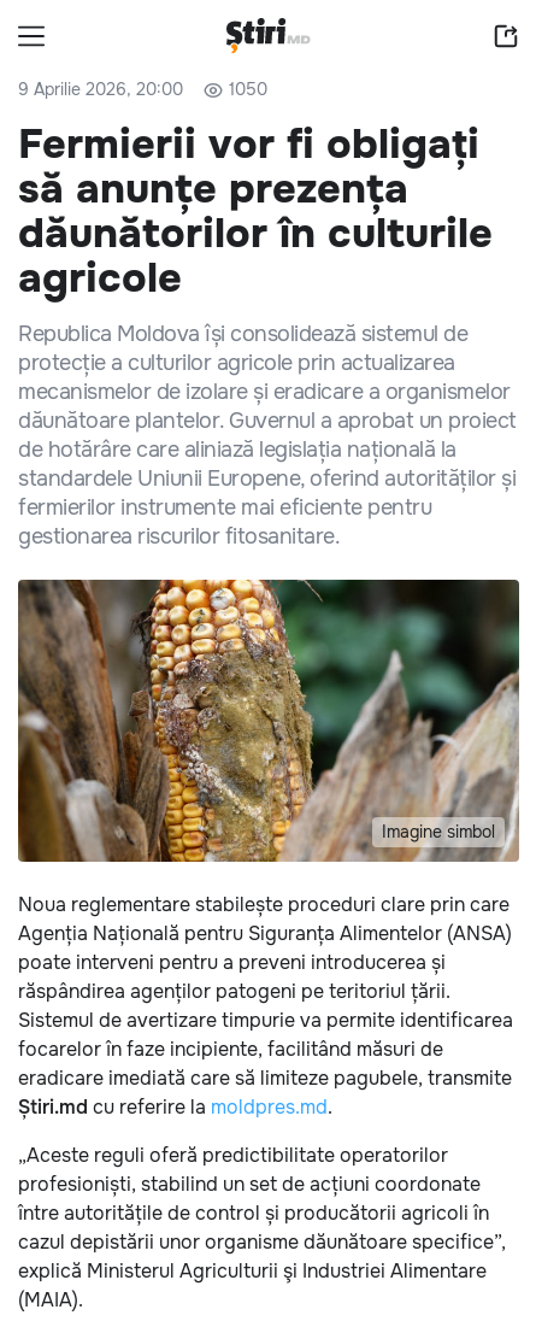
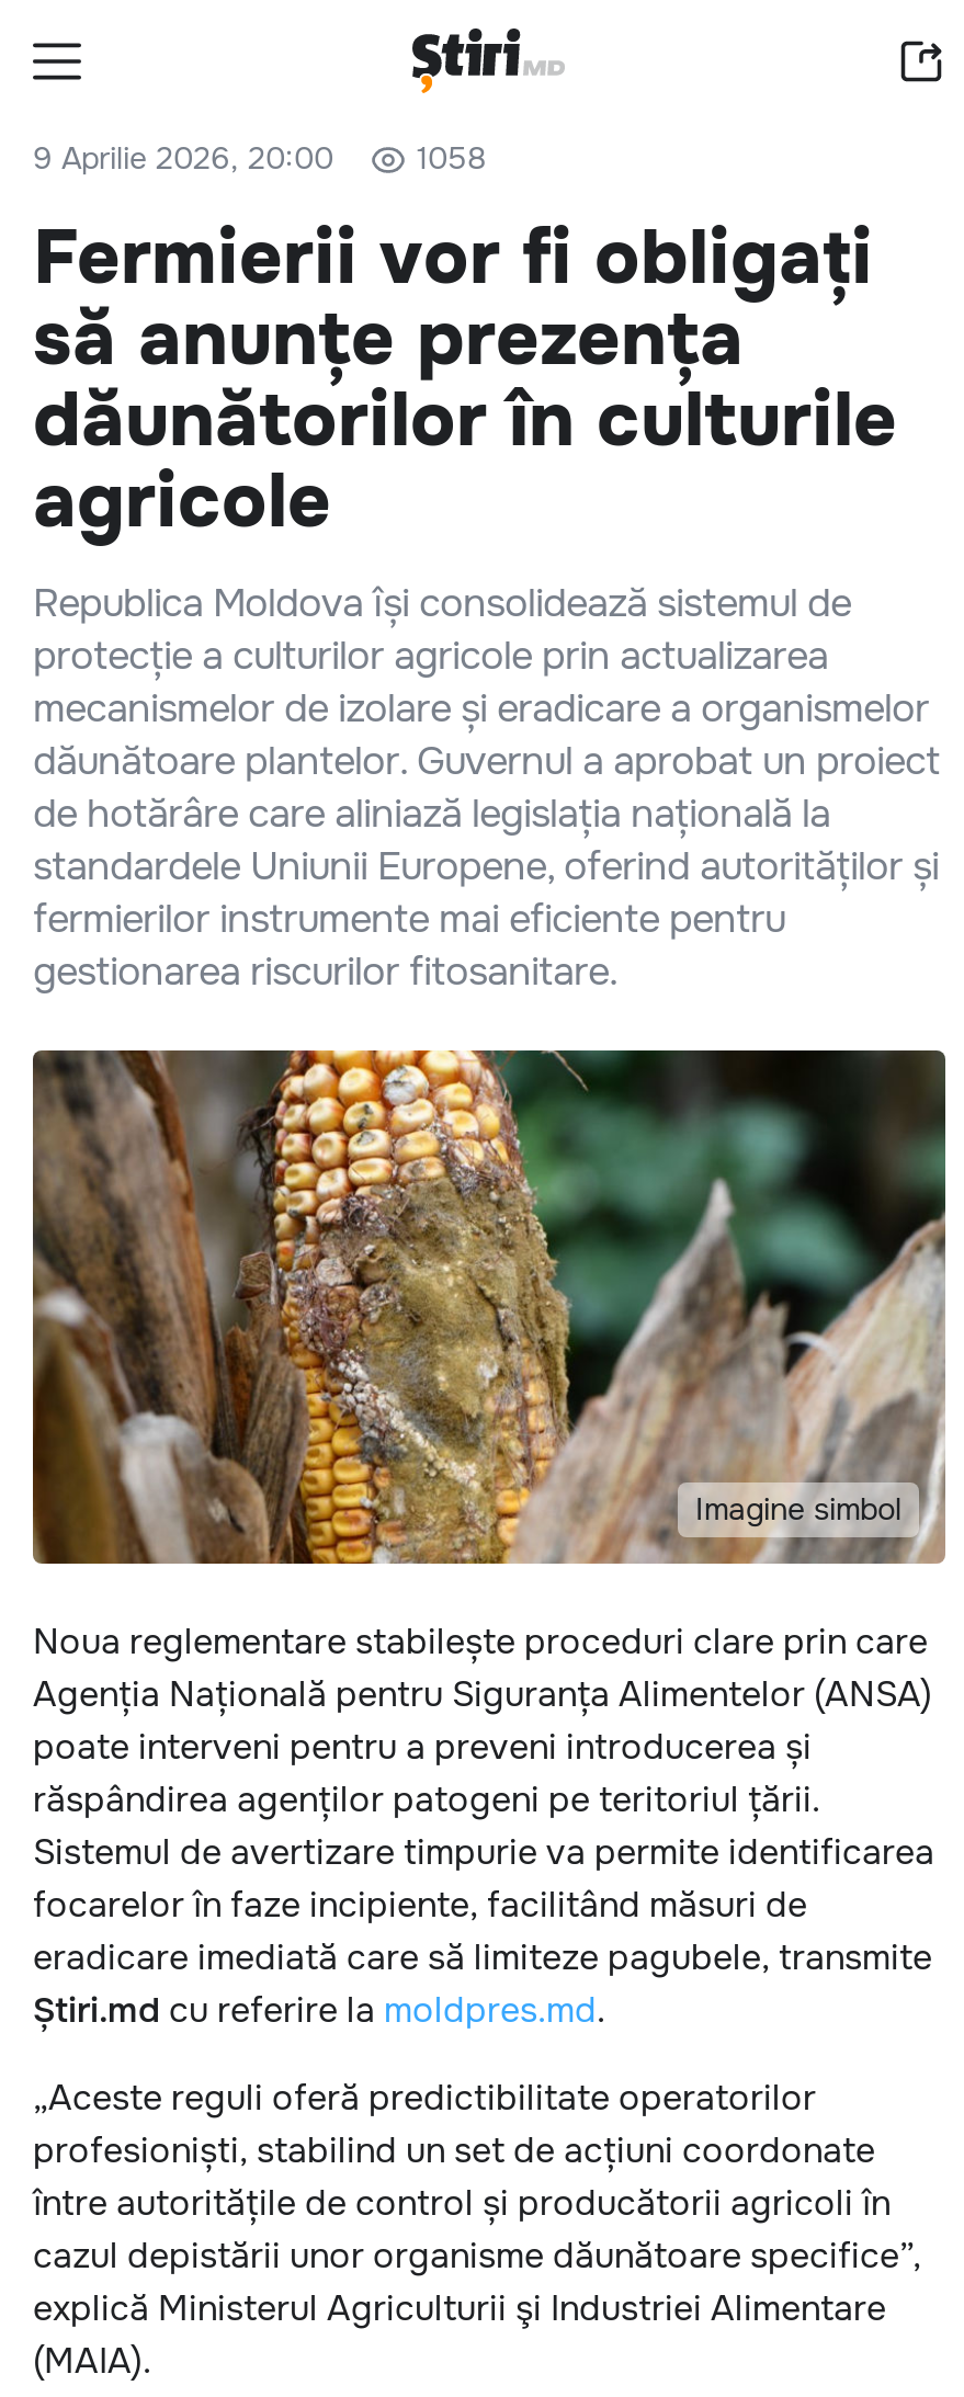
- 1050
+ 1058
